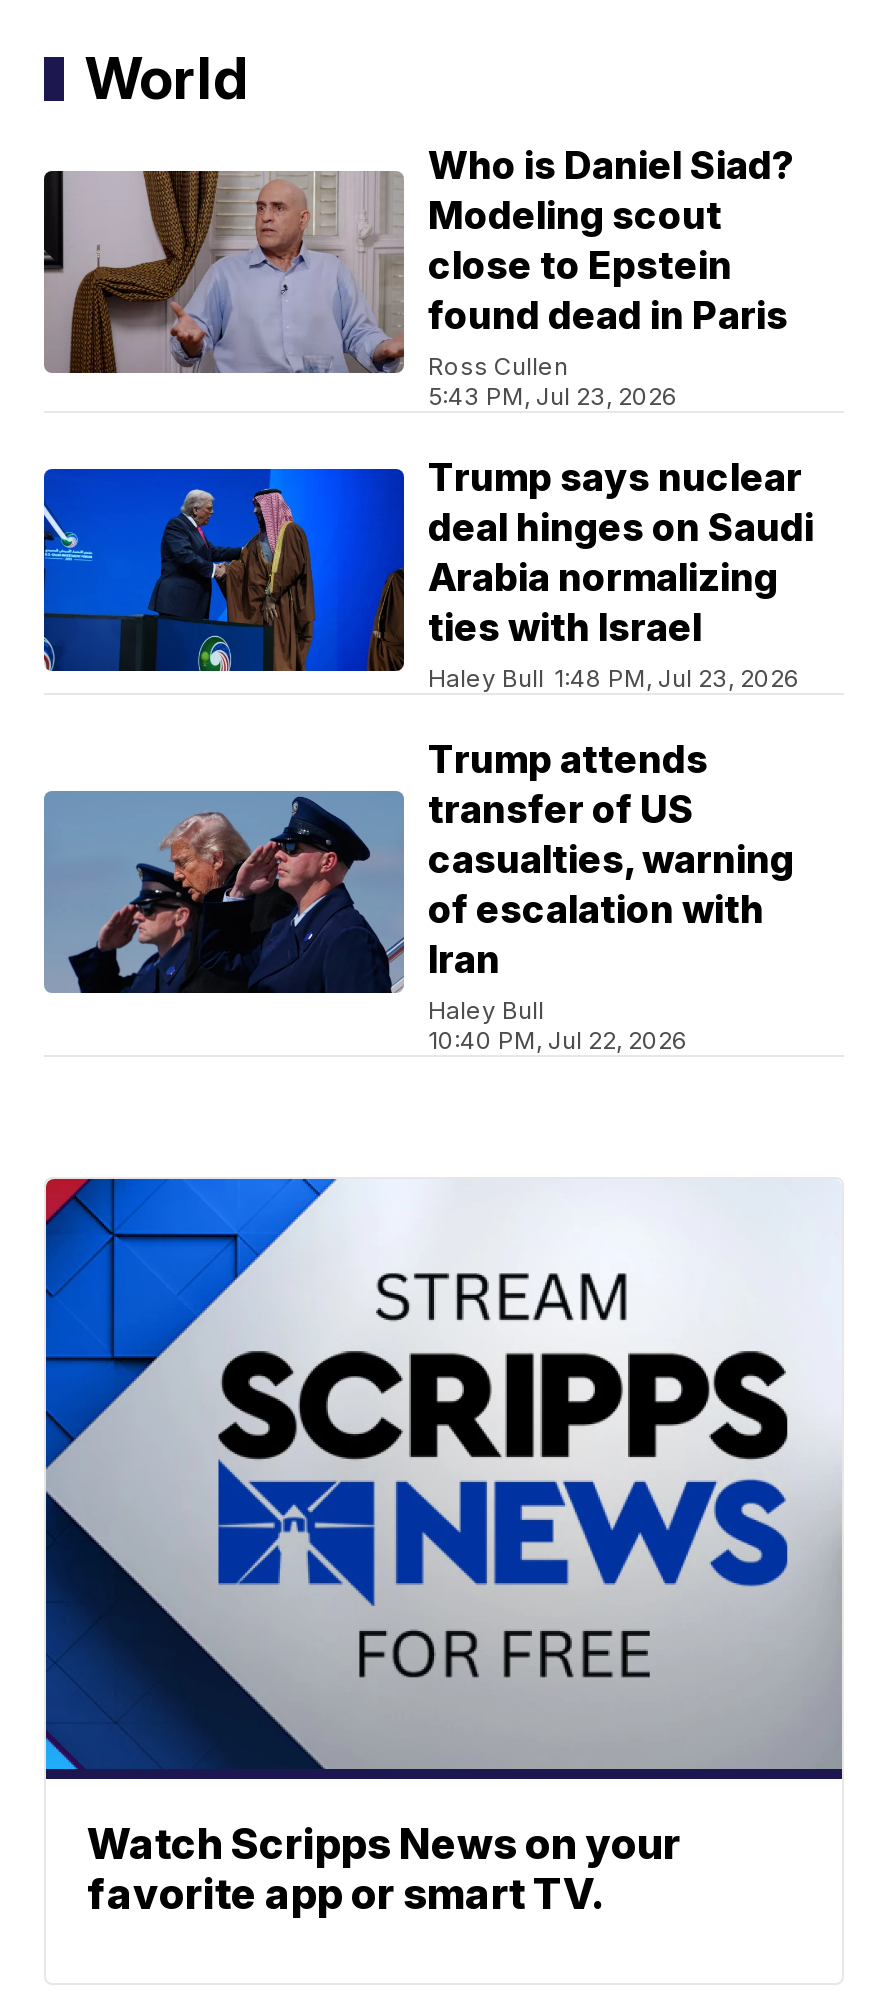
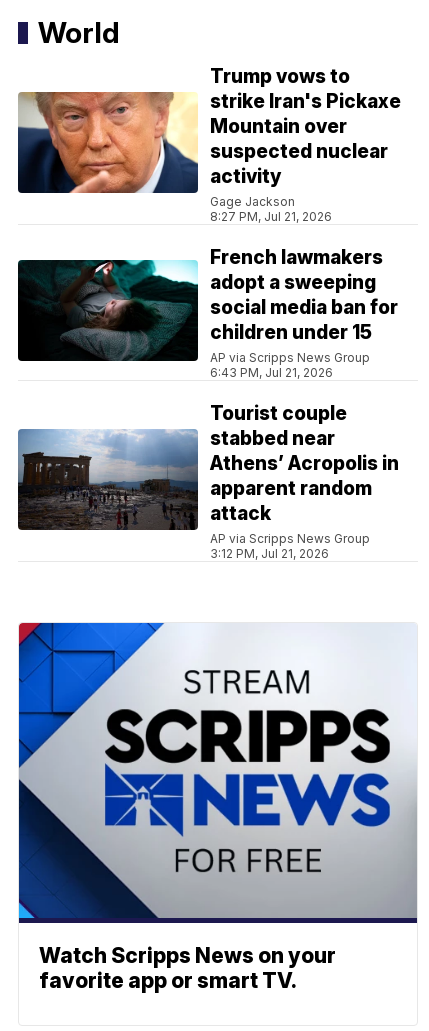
- [image]
- Who is Daniel Siad?
- Modeling scout
- close to Epstein
- found dead in Paris
- Ross Cullen
- 5:43 PM, Jul 23, 2026
+ [image]
+ Trump vows to
+ strike Iran's Pickaxe
+ Mountain over
+ suspected nuclear
+ activity
+ Gage Jackson
+ 8:27 PM, Jul 21, 2026

- [image]
- Trump says nuclear
- deal hinges on Saudi
- Arabia normalizing
- ties with Israel
- Haley Bull 1:48 PM, Jul 23, 2026
+ [image]
+ French lawmakers
+ adopt a sweeping
+ social media ban for
+ children under 15
+ AP via Scripps News Group
+ 6:43 PM, Jul 21, 2026

- [image]
- Trump attends
- transfer of US
- casualties, warning
- of escalation with
- Iran
- Haley Bull
- 10:40 PM, Jul 22, 2026
+ [image]
+ Tourist couple
+ stabbed near
+ Athens’ Acropolis in
+ apparent random
+ attack
+ AP via Scripps News Group
+ 3:12 PM, Jul 21, 2026
